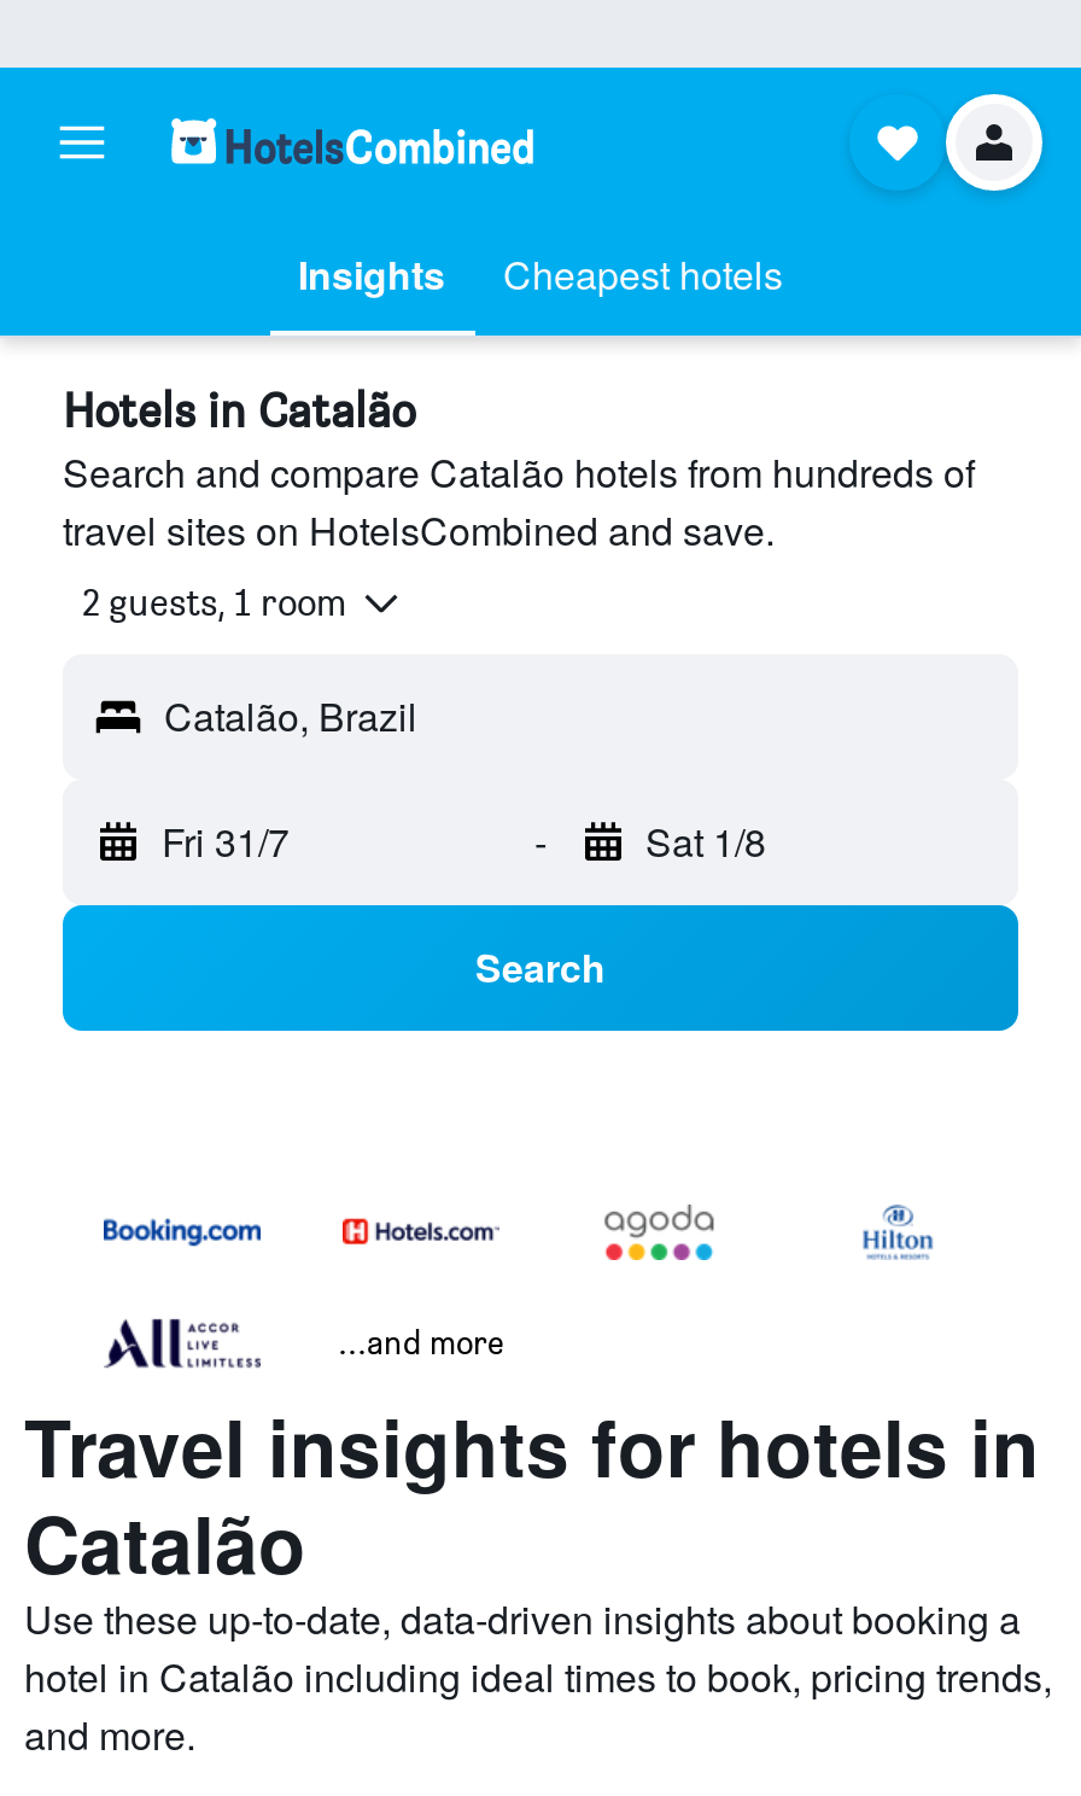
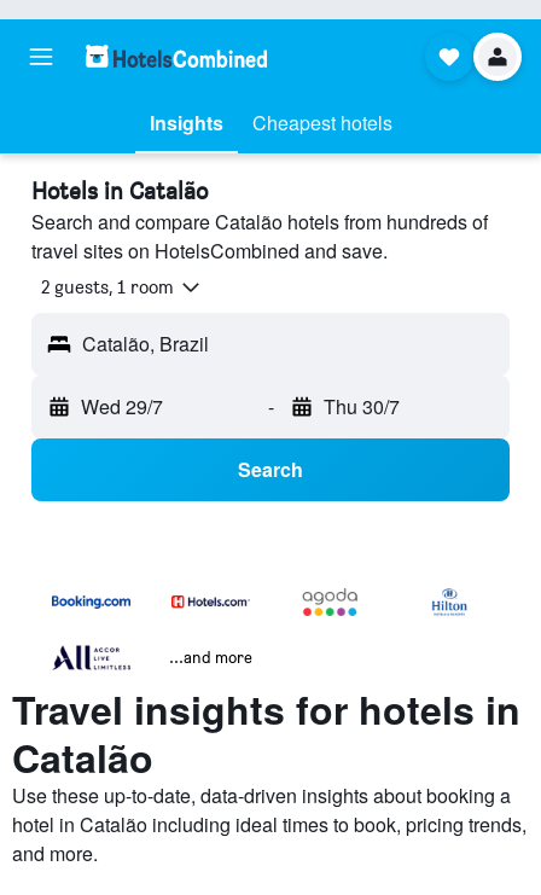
- Fri 31/7
+ Wed 29/7

- Sat 1/8
+ Thu 30/7
